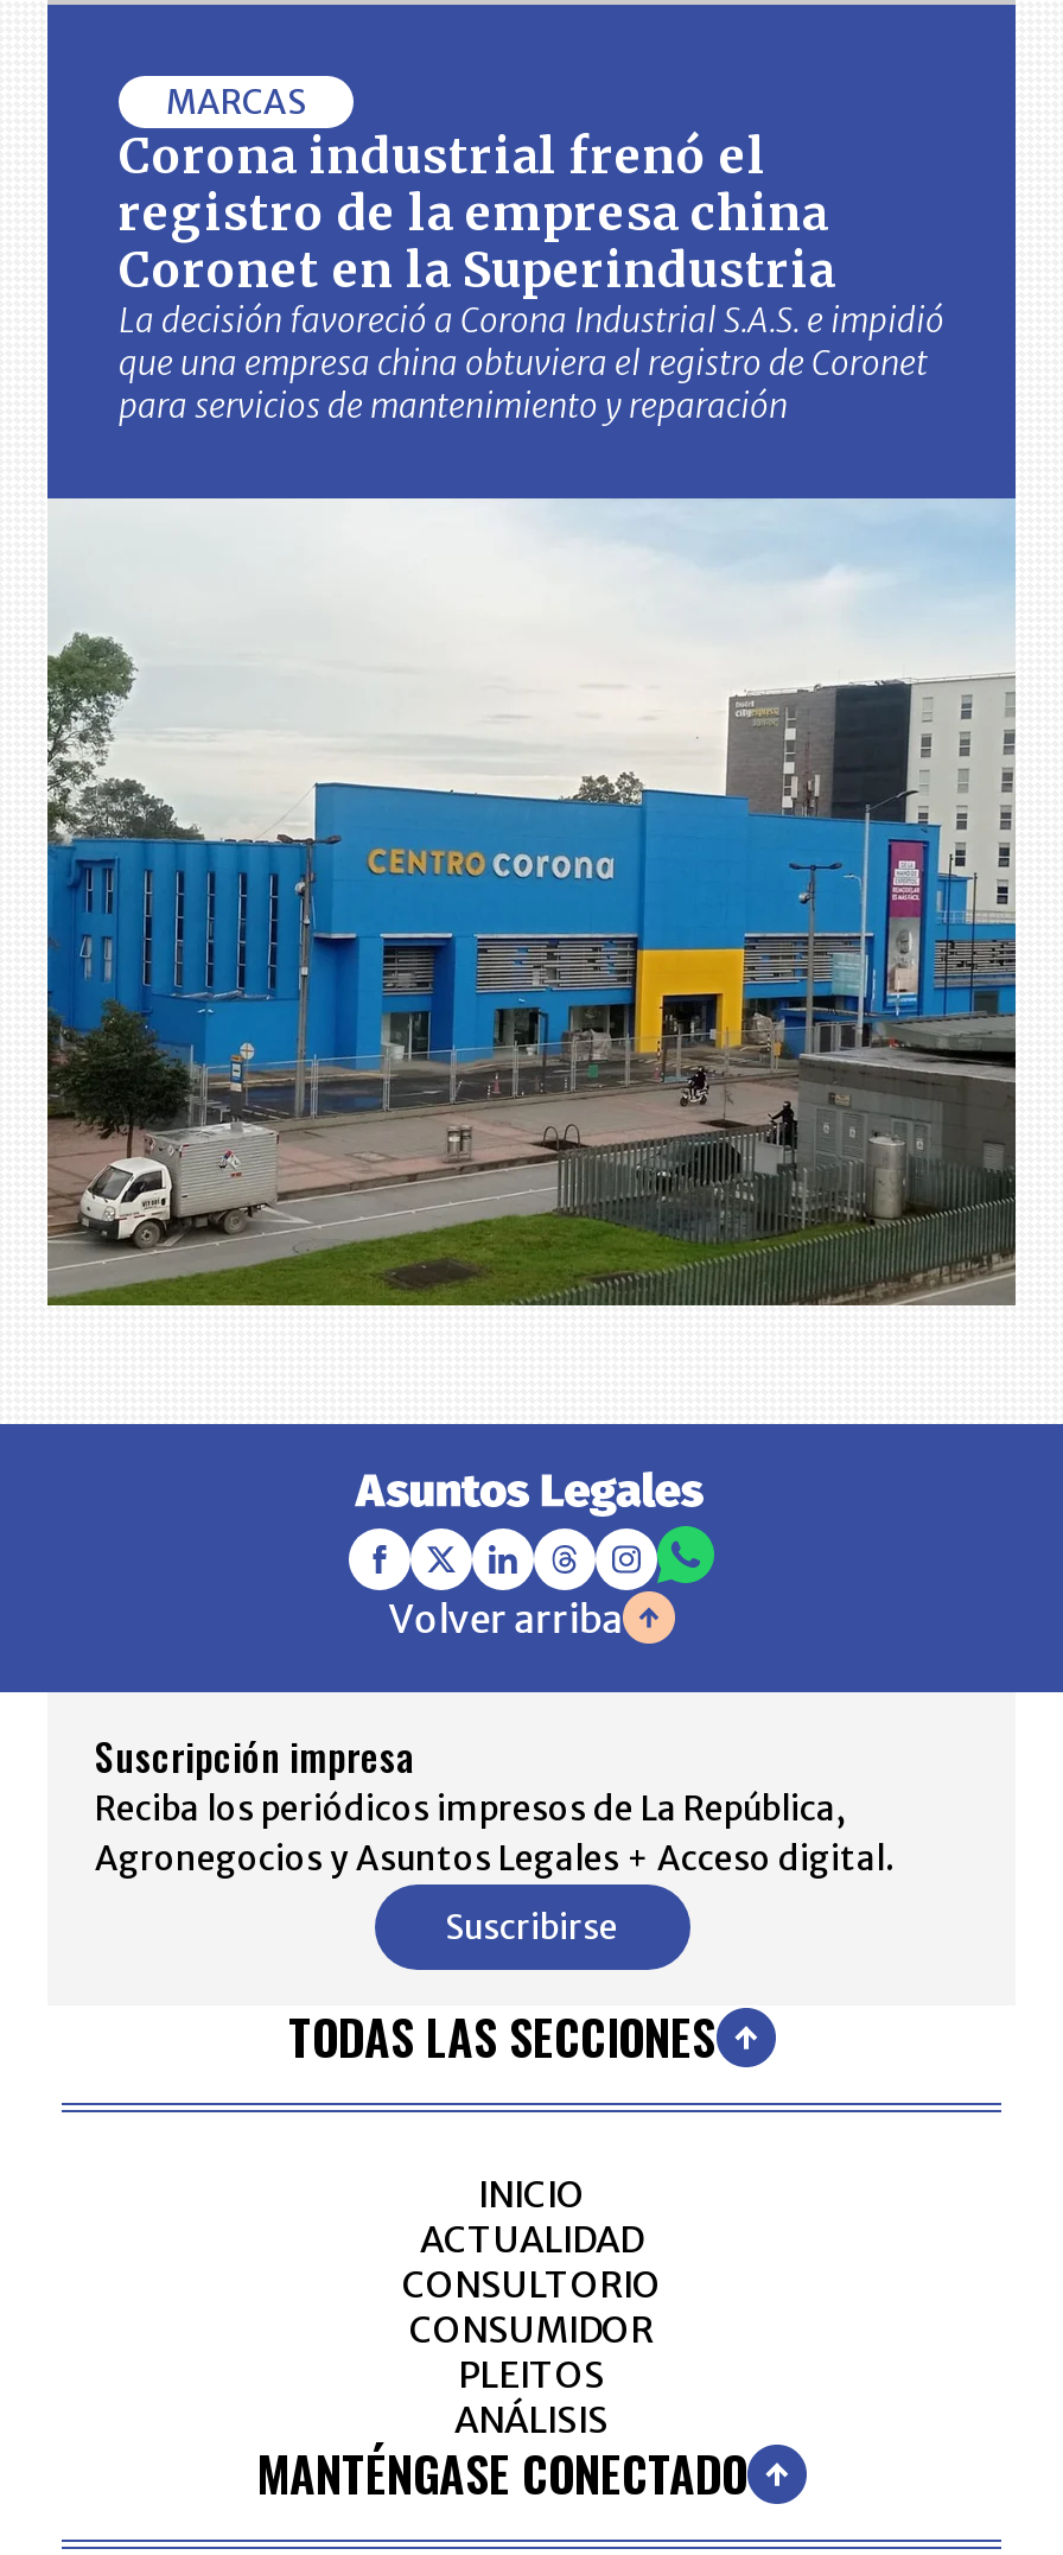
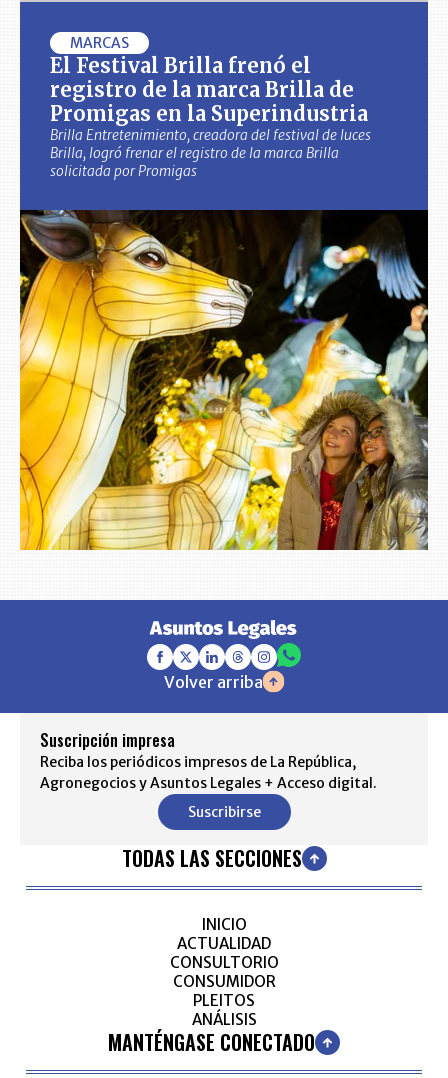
- Corona industrial frenó el
- registro de la empresa china
- Coronet en la Superindustria
- La decisión favoreció a Corona Industrial S.A.S. e impidió
- que una empresa china obtuviera el registro de Coronet
- para servicios de mantenimiento y reparación
+ El Festival Brilla frenó el
+ registro de la marca Brilla de
+ Promigas en la Superindustria
+ Brilla Entretenimiento, creadora del festival de luces
+ Brilla, logró frenar el registro de la marca Brilla
+ solicitada por Promigas

- [image]
+ [image]
